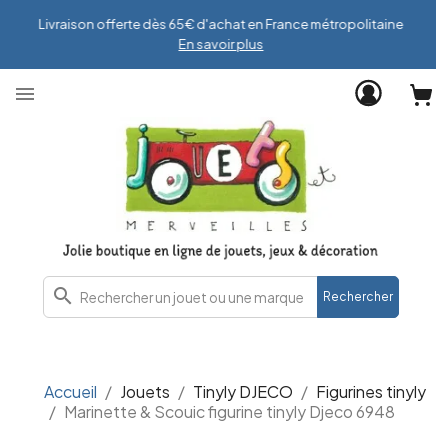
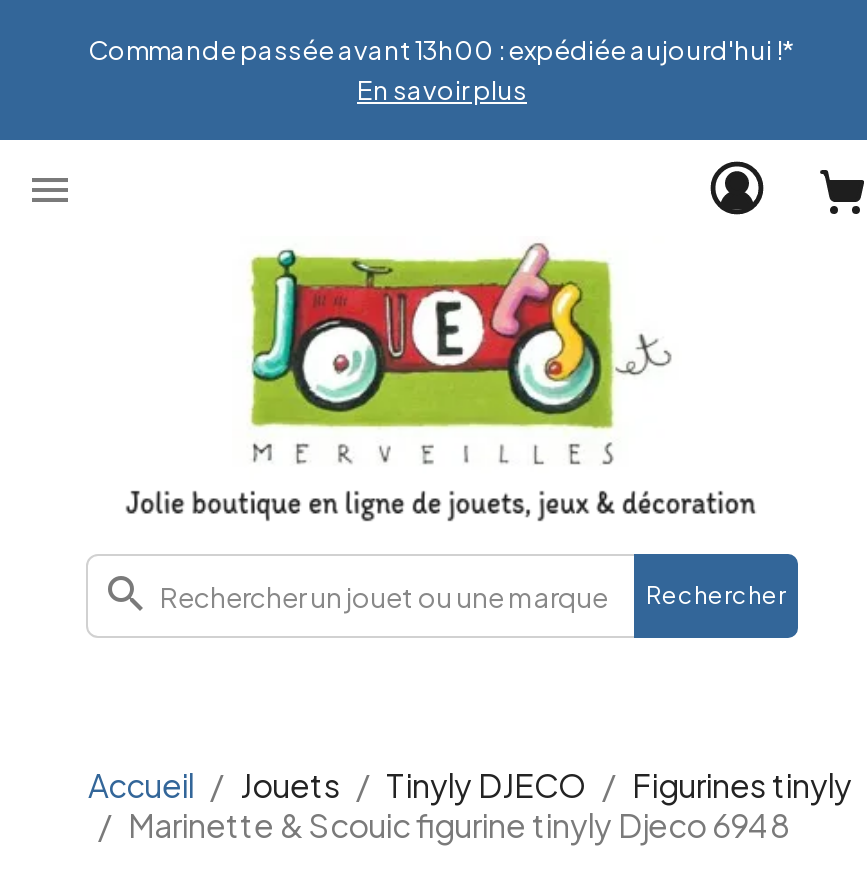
- Livraison offerte dès 65€ d'achat en France métropolitaine
+ Commande passée avant 13h00 : expédiée aujourd'hui !*
